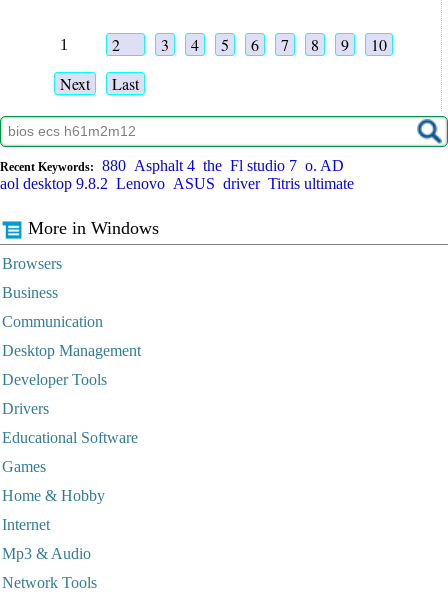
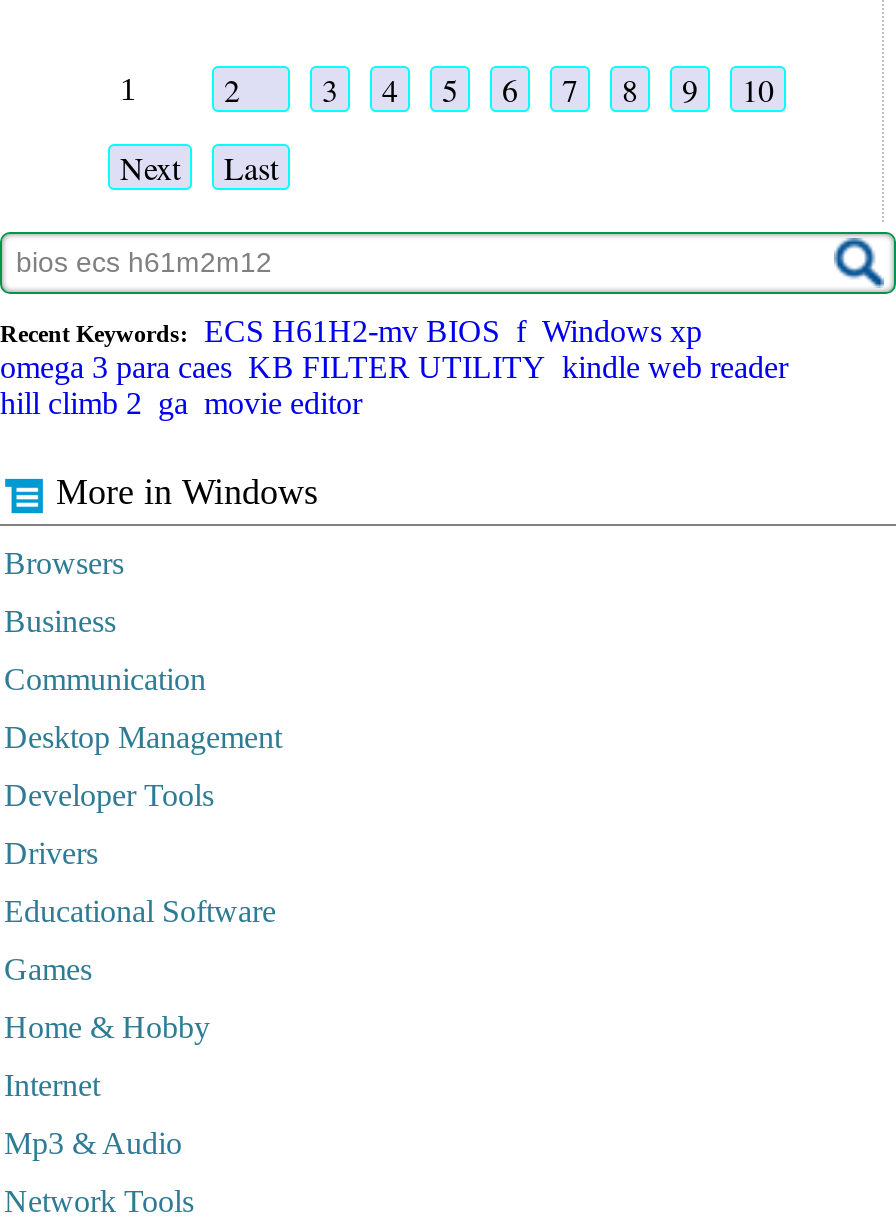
- 880 Asphalt 4 the Fl studio 7 o. AD
- aol desktop 9.8.2 Lenovo ASUS driver Titris ultimate
+ ECS H61H2-mv BIOS f Windows xp
+ omega 3 para caes KB FILTER UTILITY kindle web reader
+ hill climb 2 ga movie editor
